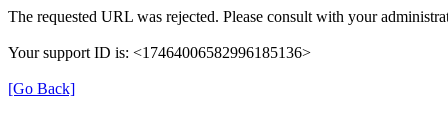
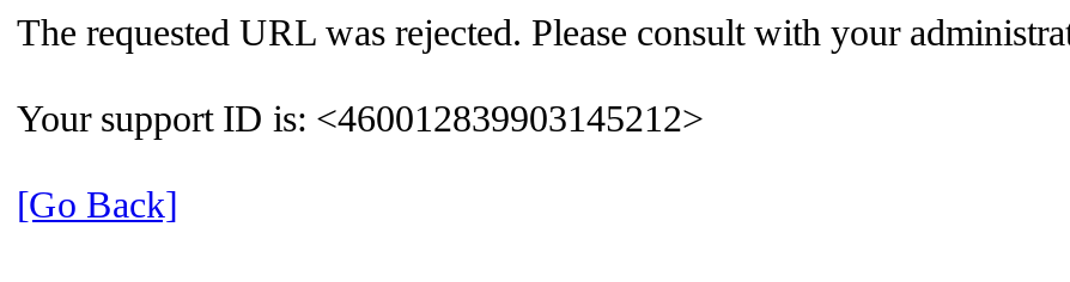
- Your support ID is: <17464006582996185136>
+ Your support ID is: <460012839903145212>
